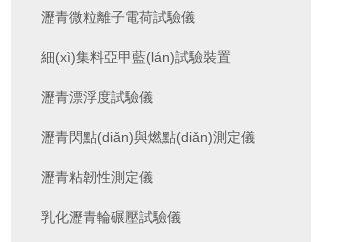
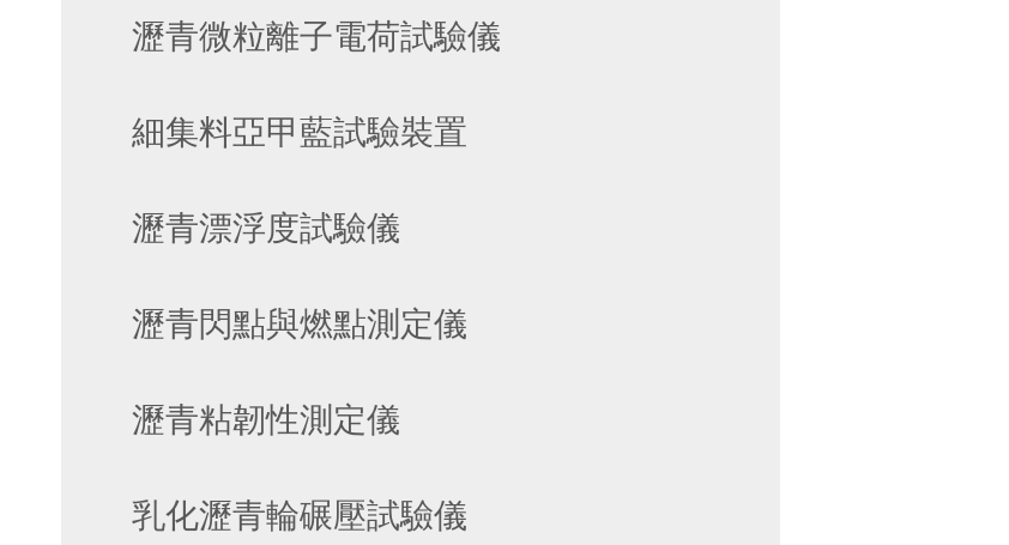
- 細(xì)集料亞甲藍(lán)試驗裝置
+ 細集料亞甲藍試驗裝置

- 瀝青閃點(diǎn)與燃點(diǎn)測定儀
+ 瀝青閃點與燃點測定儀
